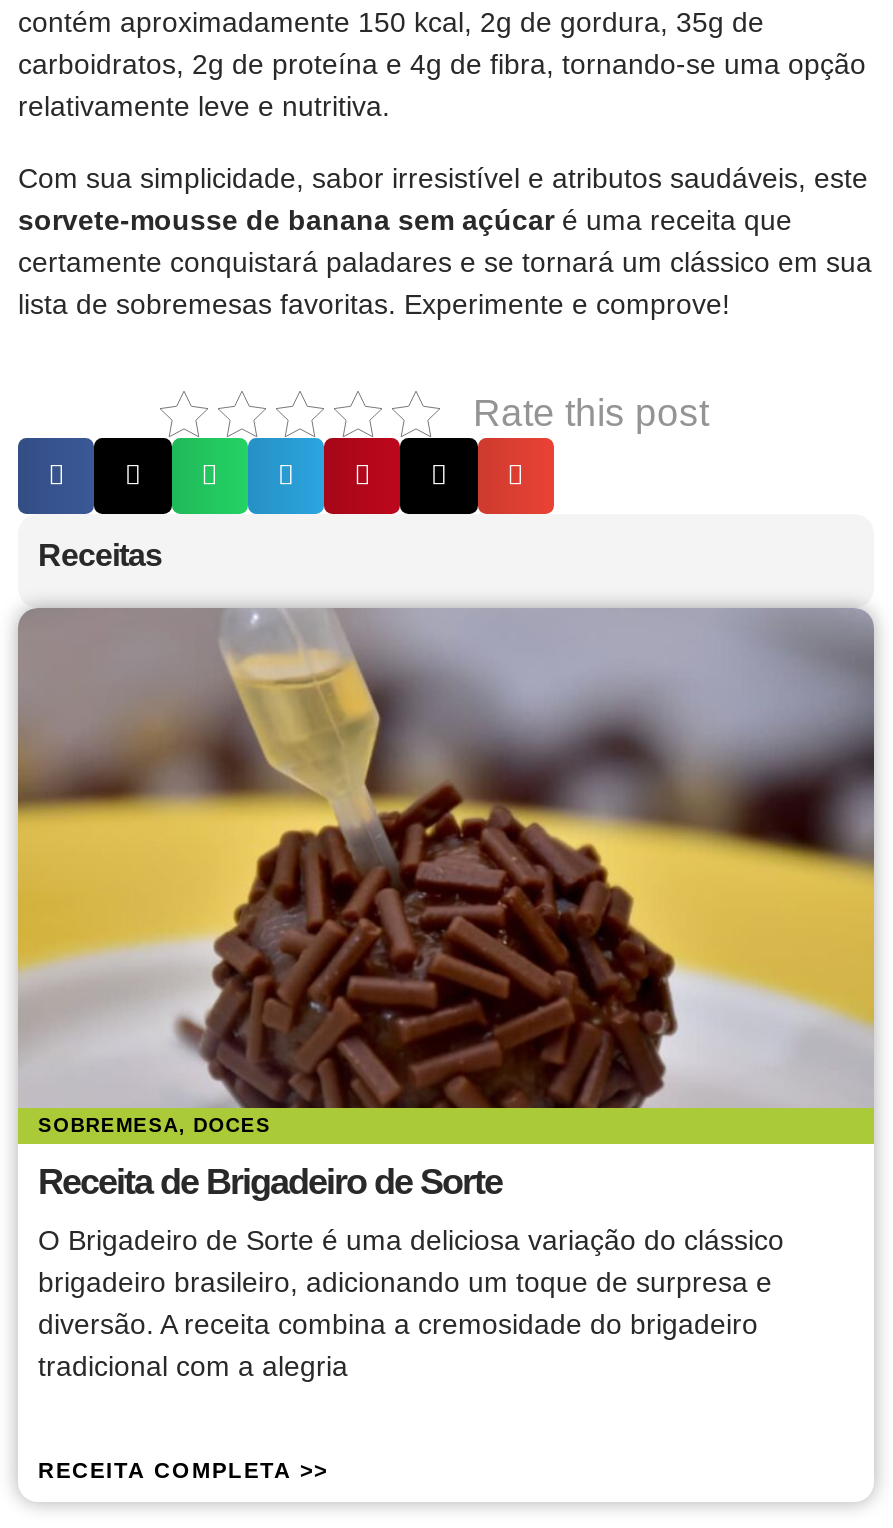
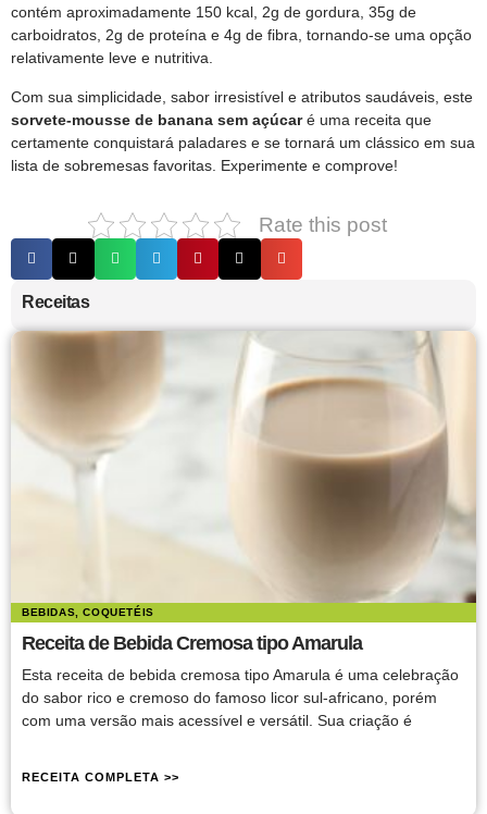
- [image]
- SOBREMESA, DOCES
+ [image]
+ BEBIDAS, COQUETÉIS

- Receita de Brigadeiro de Sorte
+ Receita de Bebida Cremosa tipo Amarula

- O Brigadeiro de Sorte é uma deliciosa variação do clássico
- brigadeiro brasileiro, adicionando um toque de surpresa e
- diversão. A receita combina a cremosidade do brigadeiro
- tradicional com a alegria
+ Esta receita de bebida cremosa tipo Amarula é uma celebração
+ do sabor rico e cremoso do famoso licor sul-africano, porém
+ com uma versão mais acessível e versátil. Sua criação é
